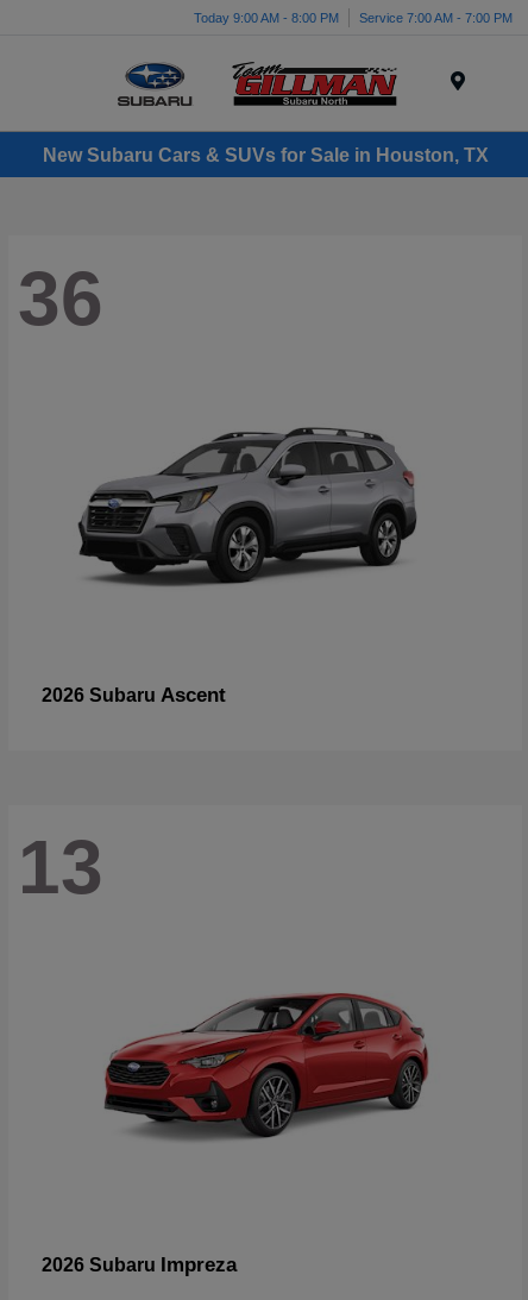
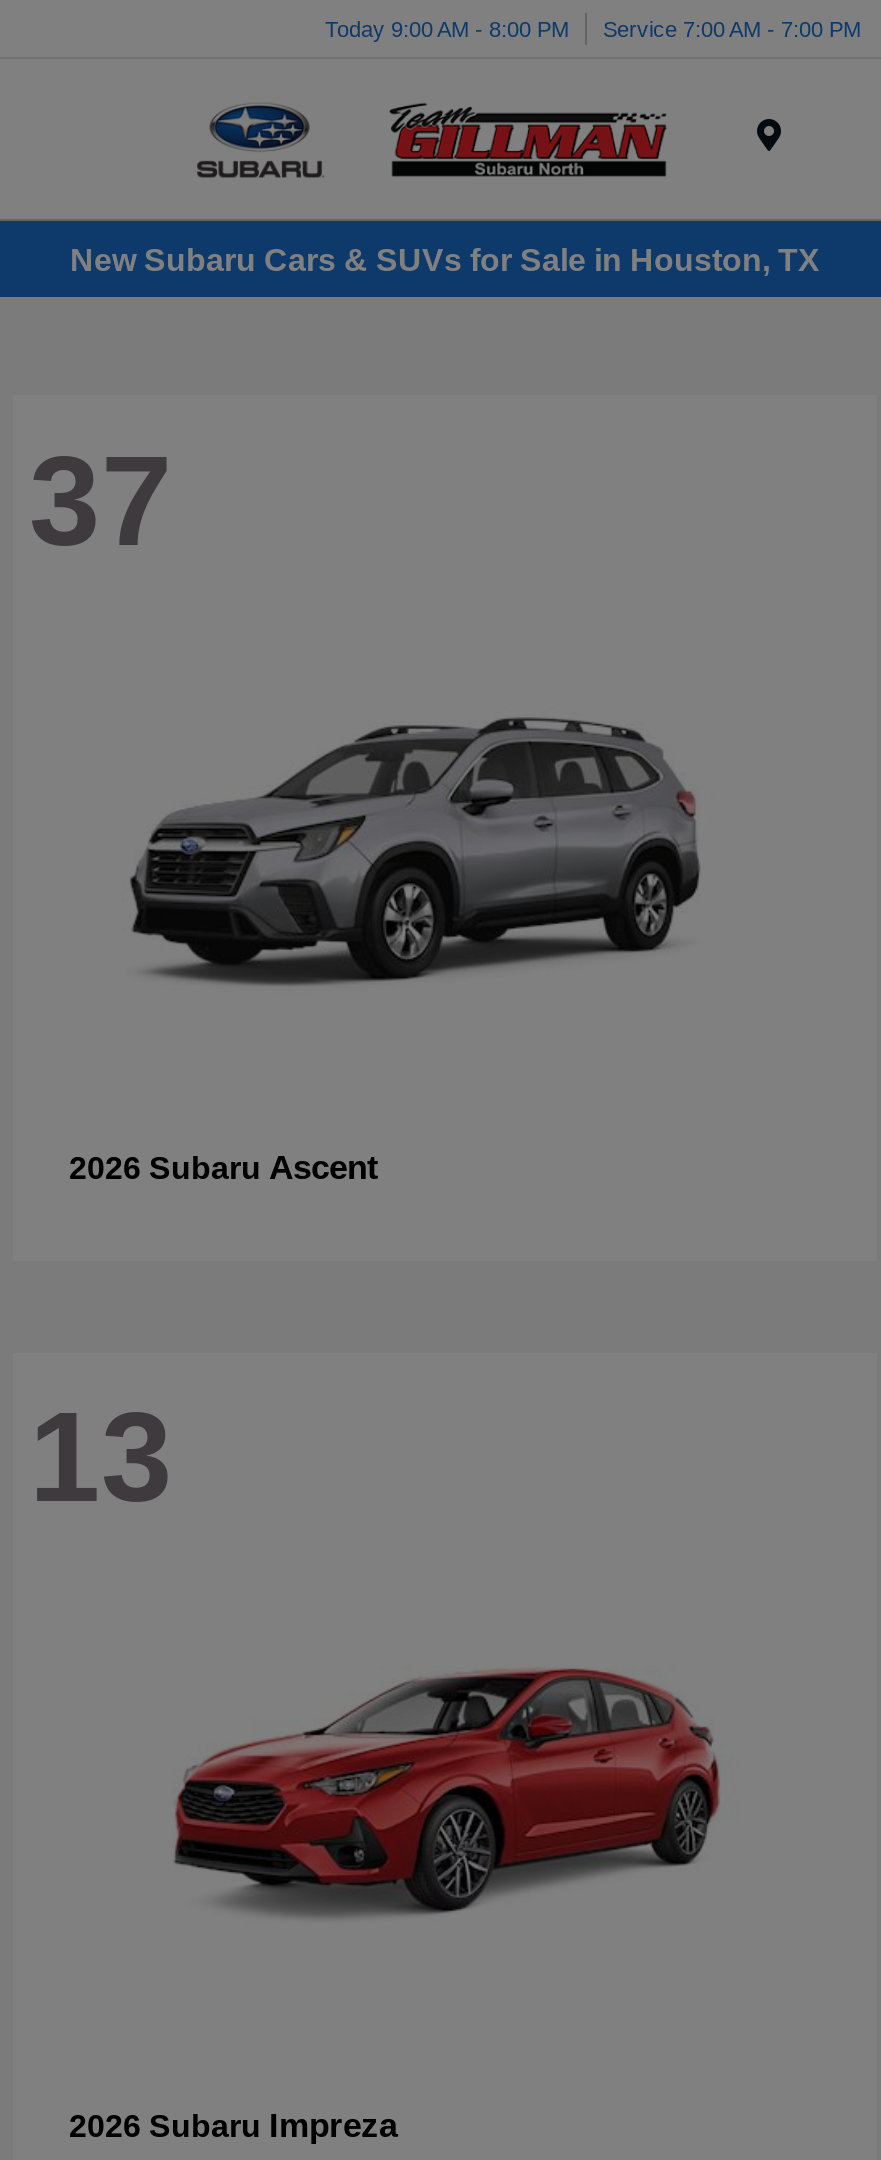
- 36
+ 37
